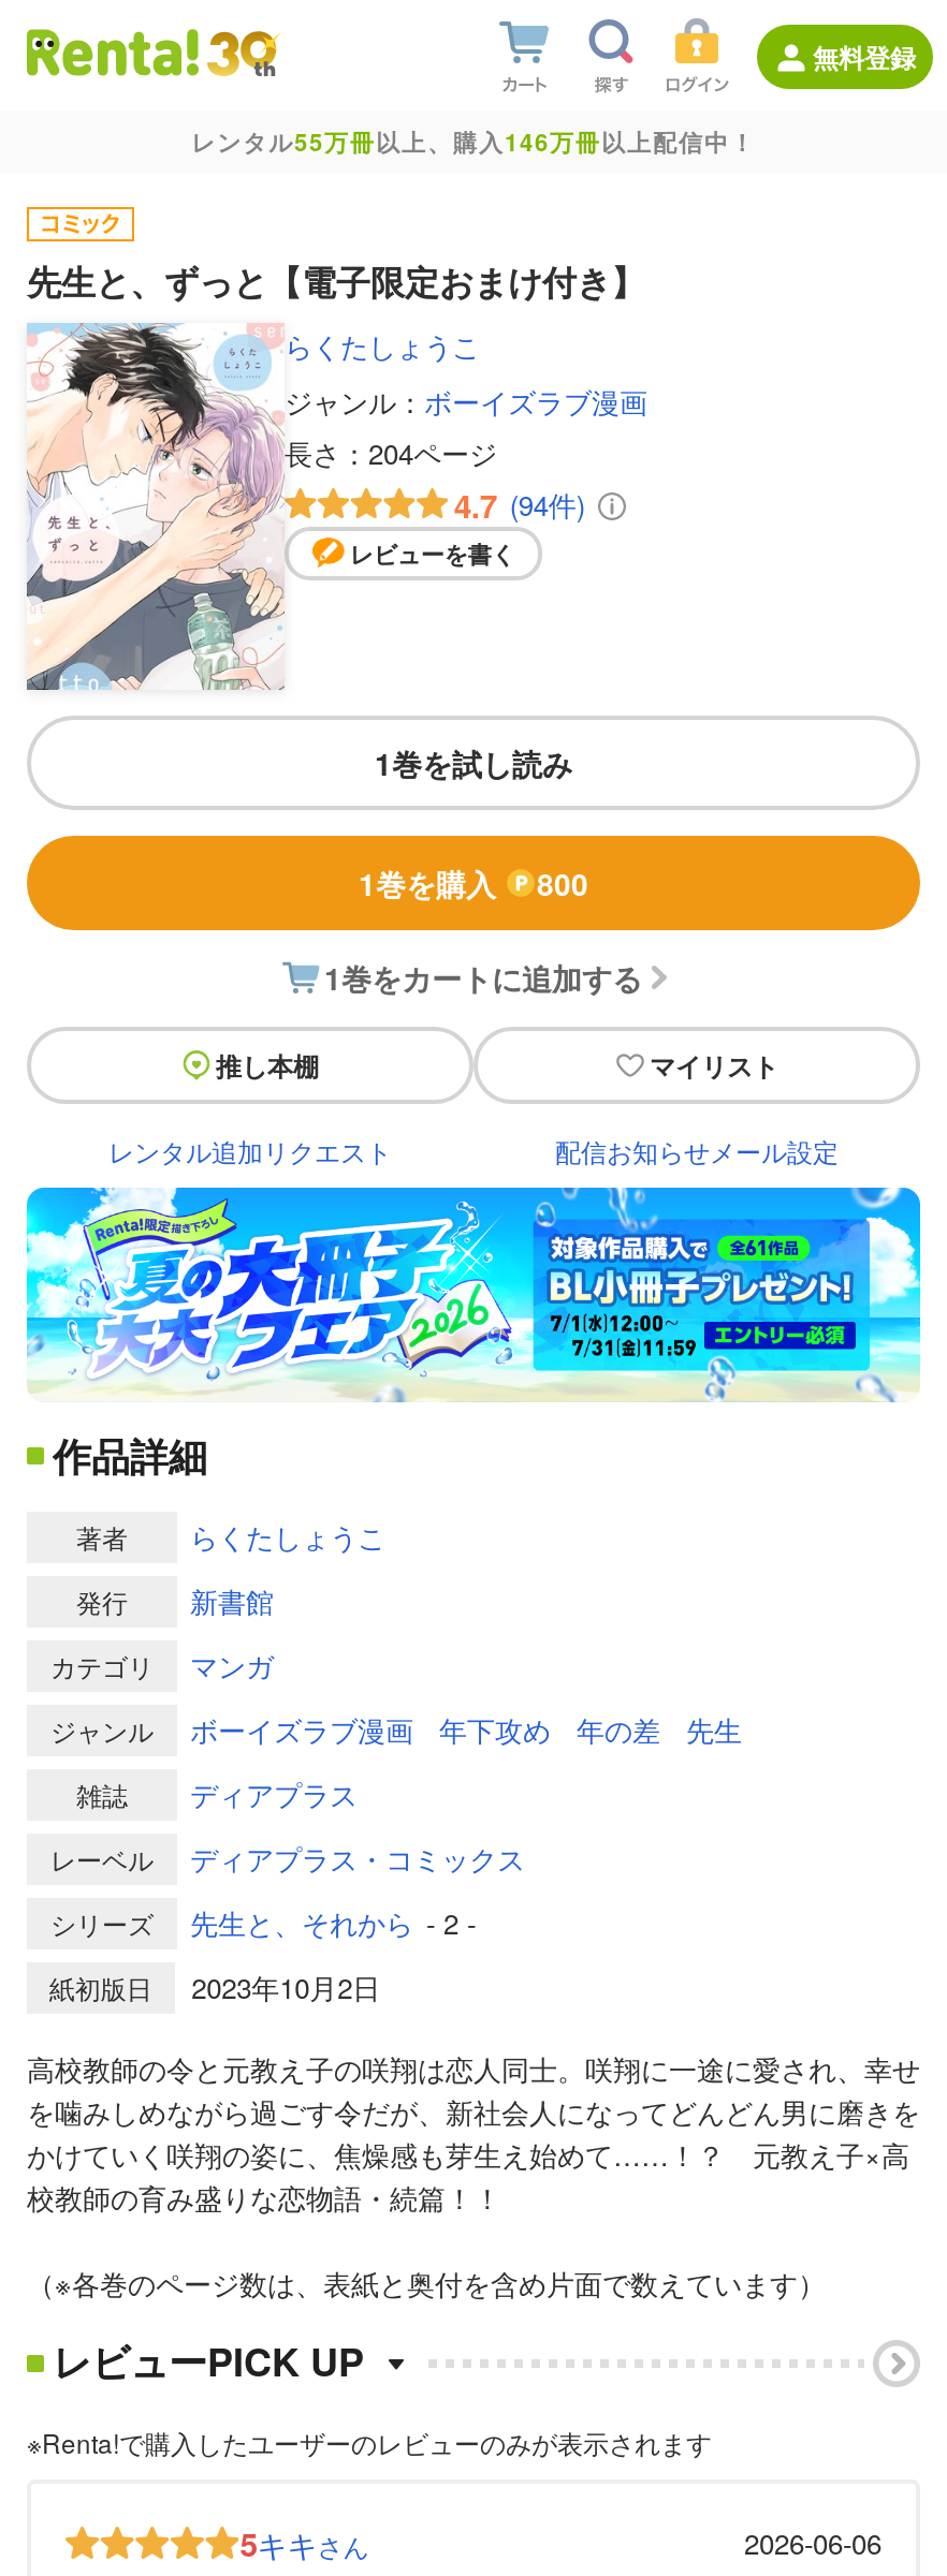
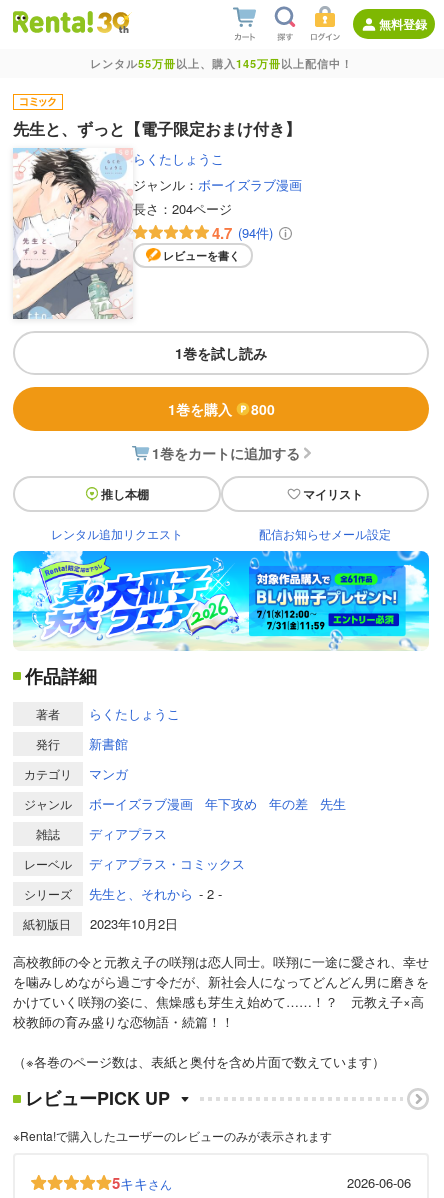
- レンタル55万冊以上、購入146万冊以上配信中！
+ レンタル55万冊以上、購入145万冊以上配信中！
